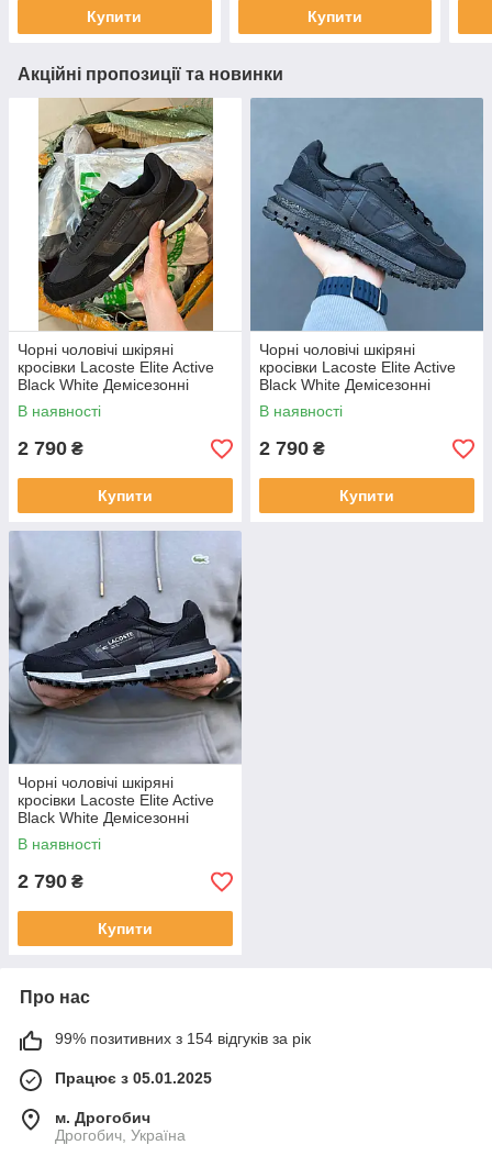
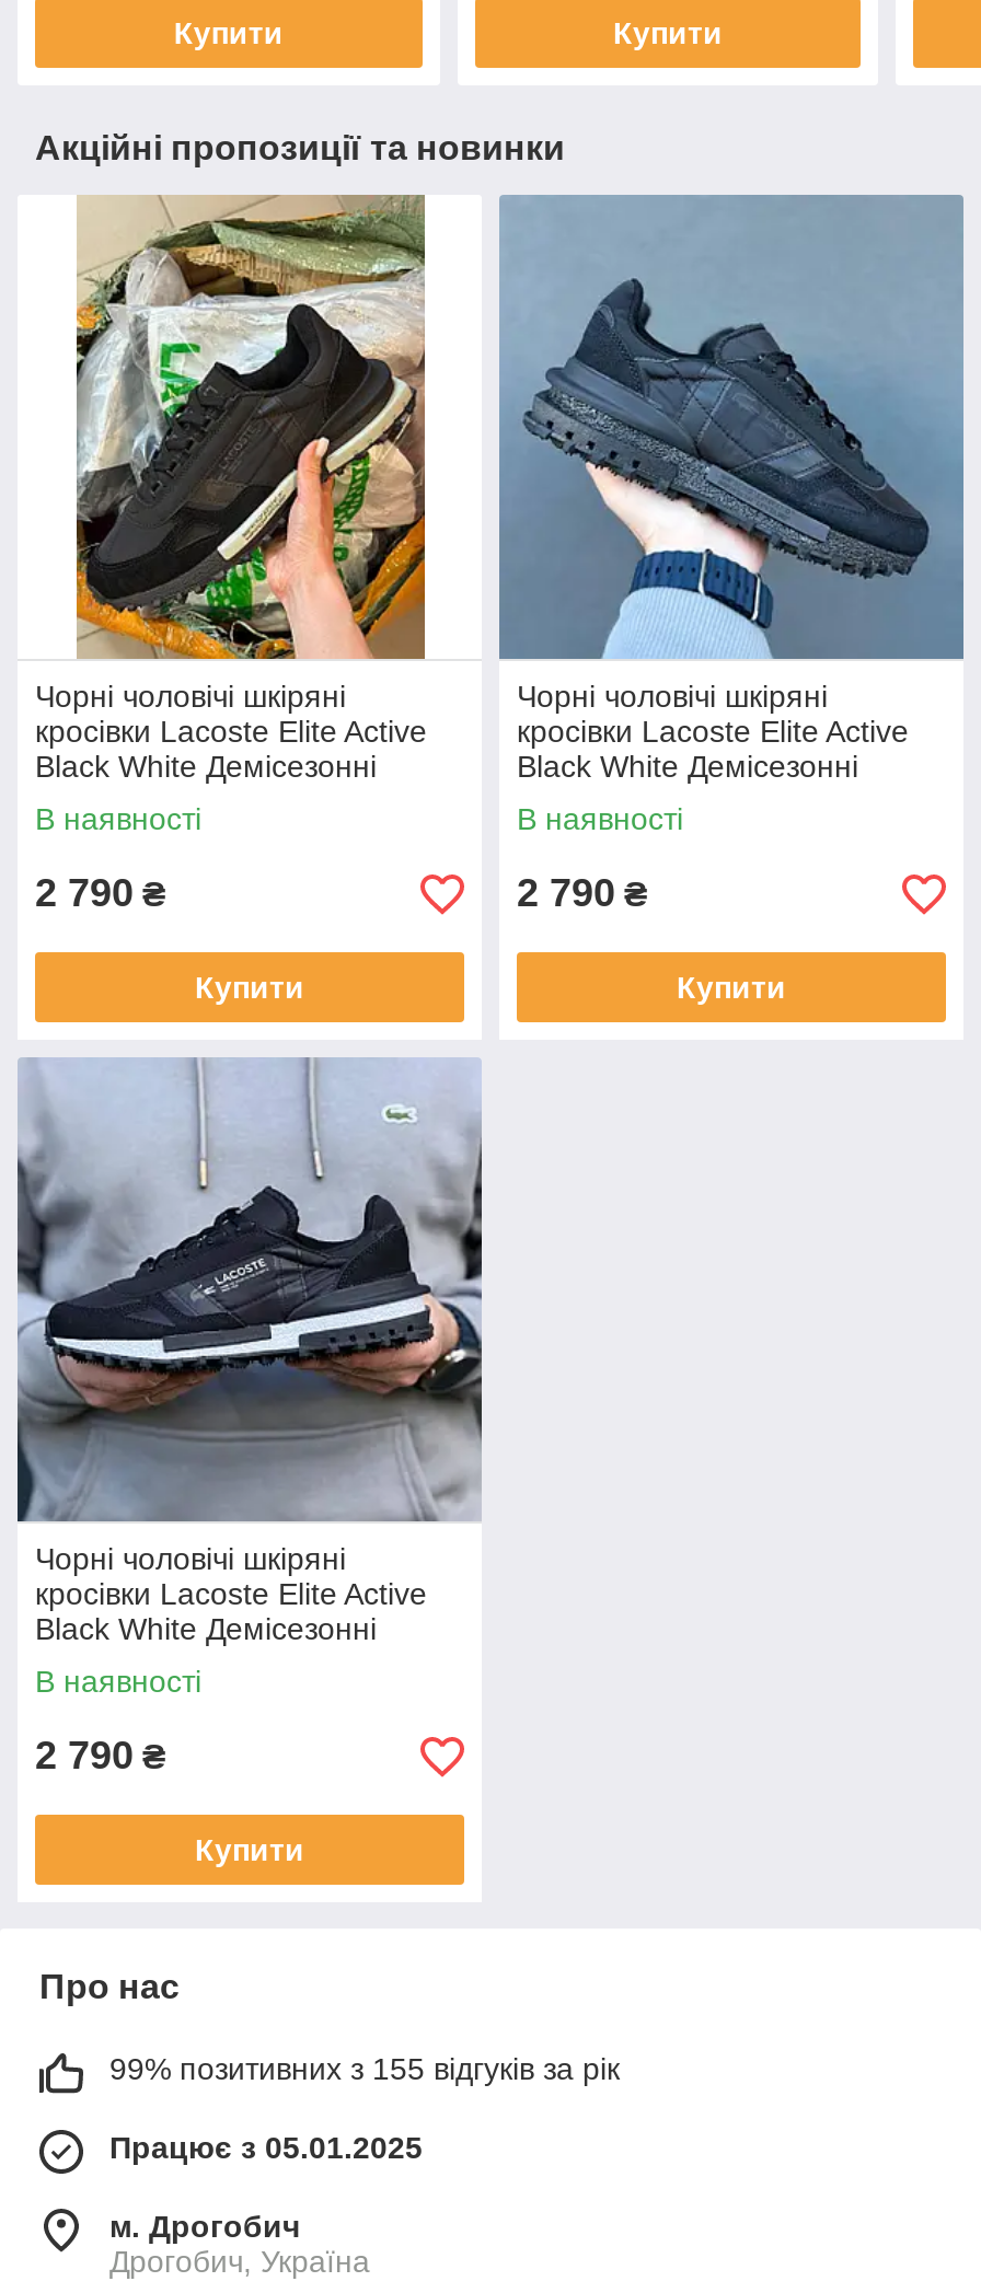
- 99% позитивних з 154 відгуків за рік
+ 99% позитивних з 155 відгуків за рік
